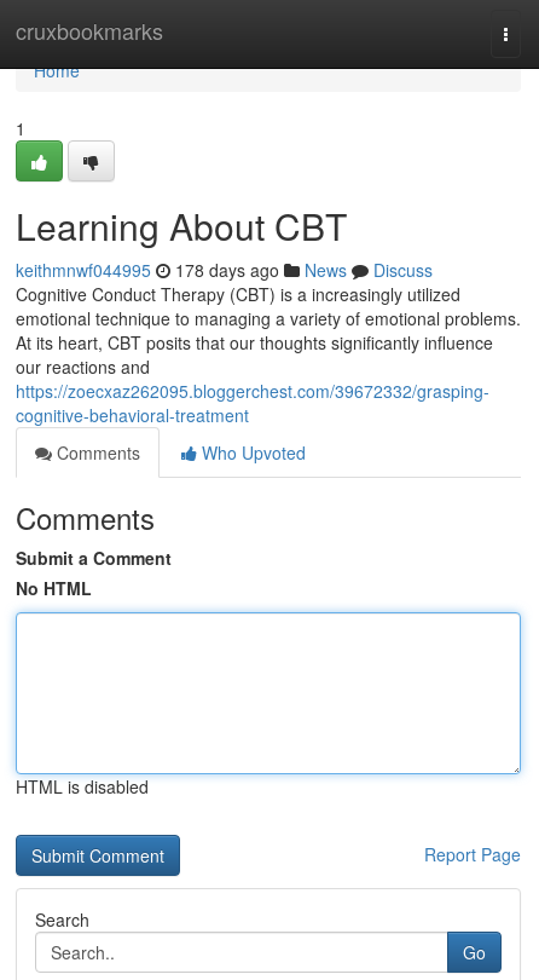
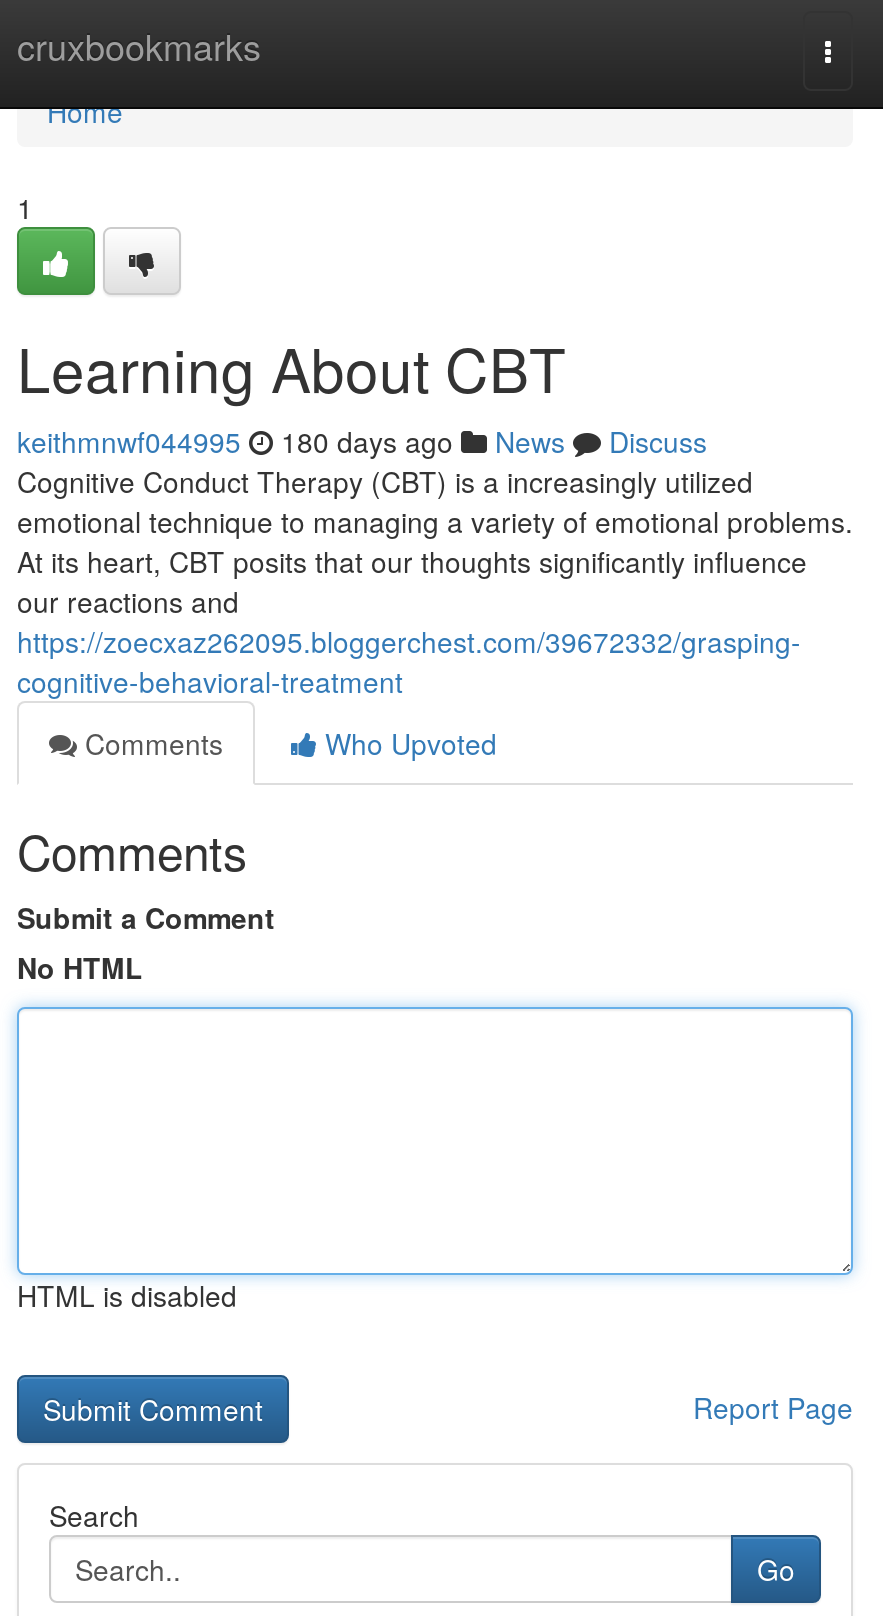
- keithmnwf044995 178 days ago News Discuss
+ keithmnwf044995 180 days ago News Discuss
